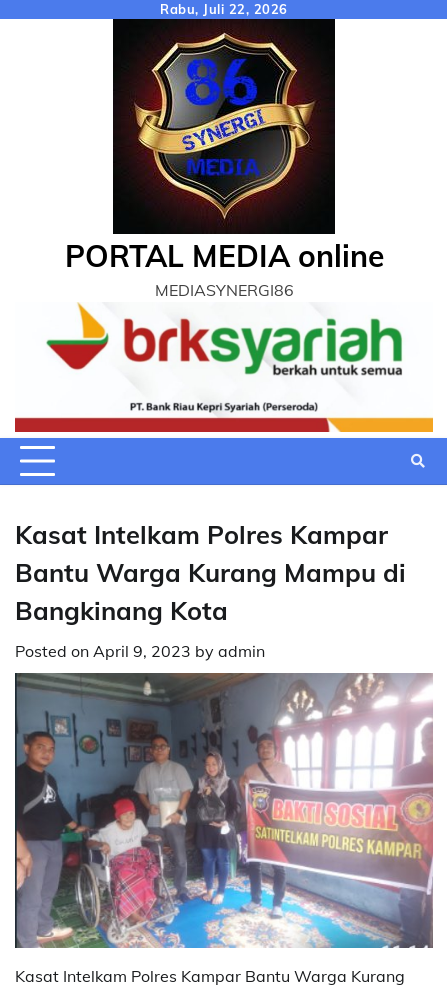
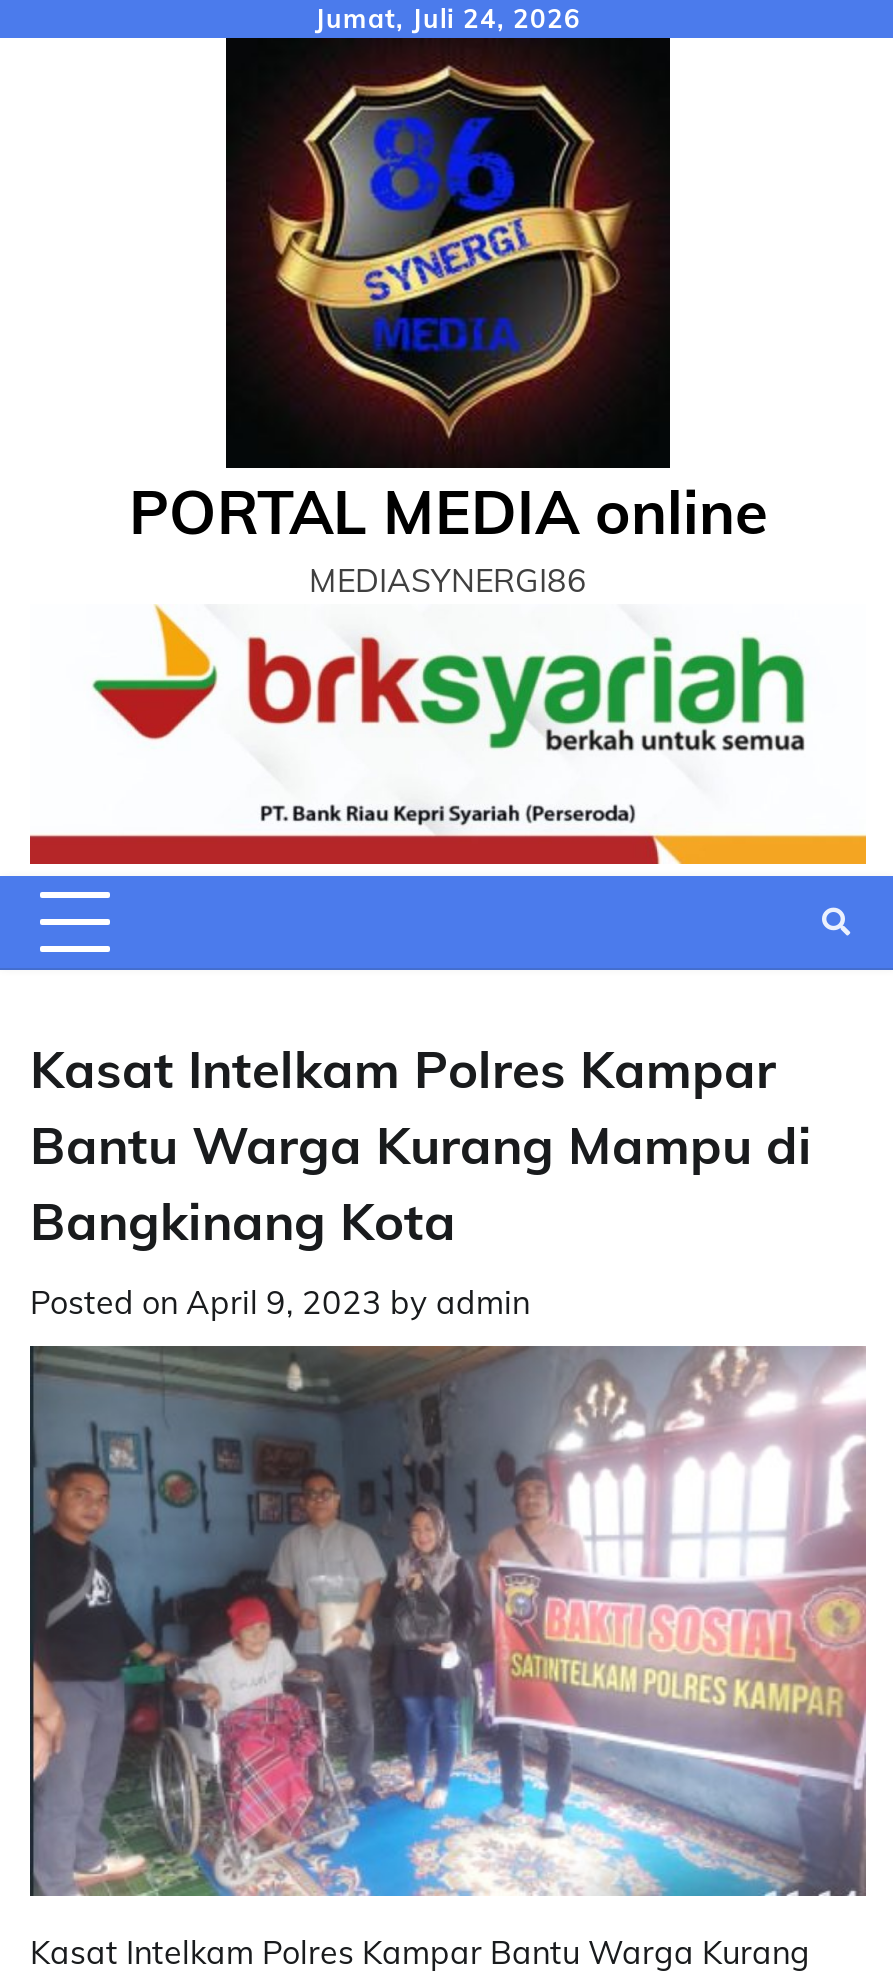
- Rabu, Juli 22, 2026
+ Jumat, Juli 24, 2026
